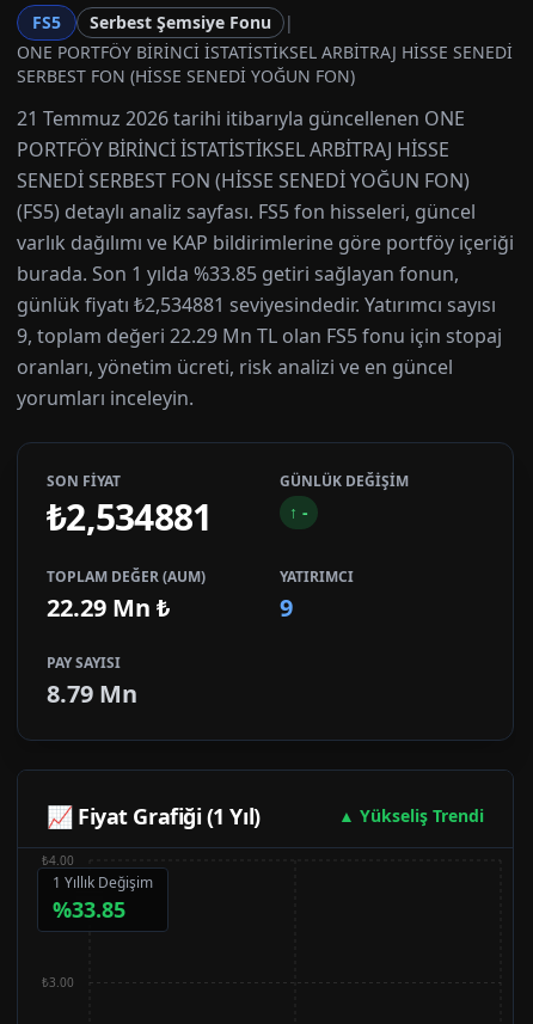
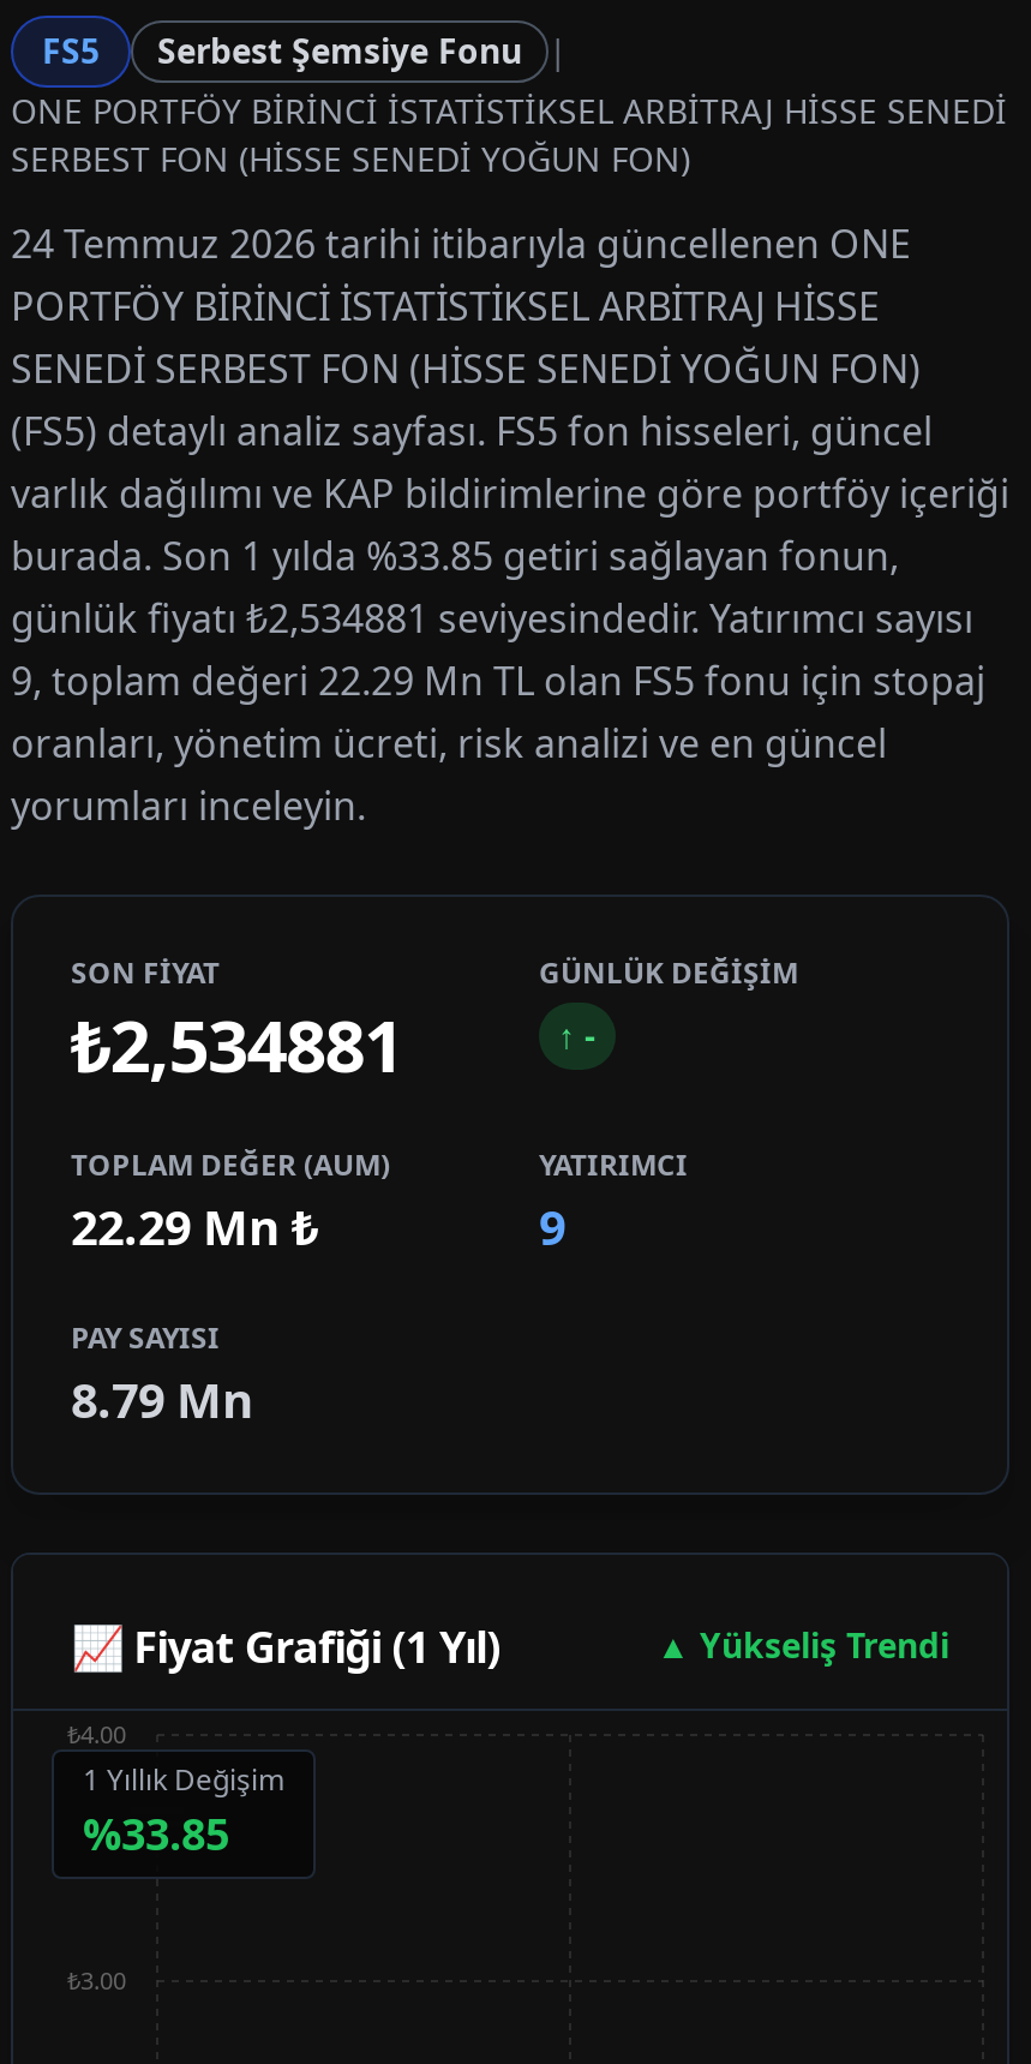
- 21 Temmuz 2026 tarihi itibarıyla güncellenen ONE
+ 24 Temmuz 2026 tarihi itibarıyla güncellenen ONE
